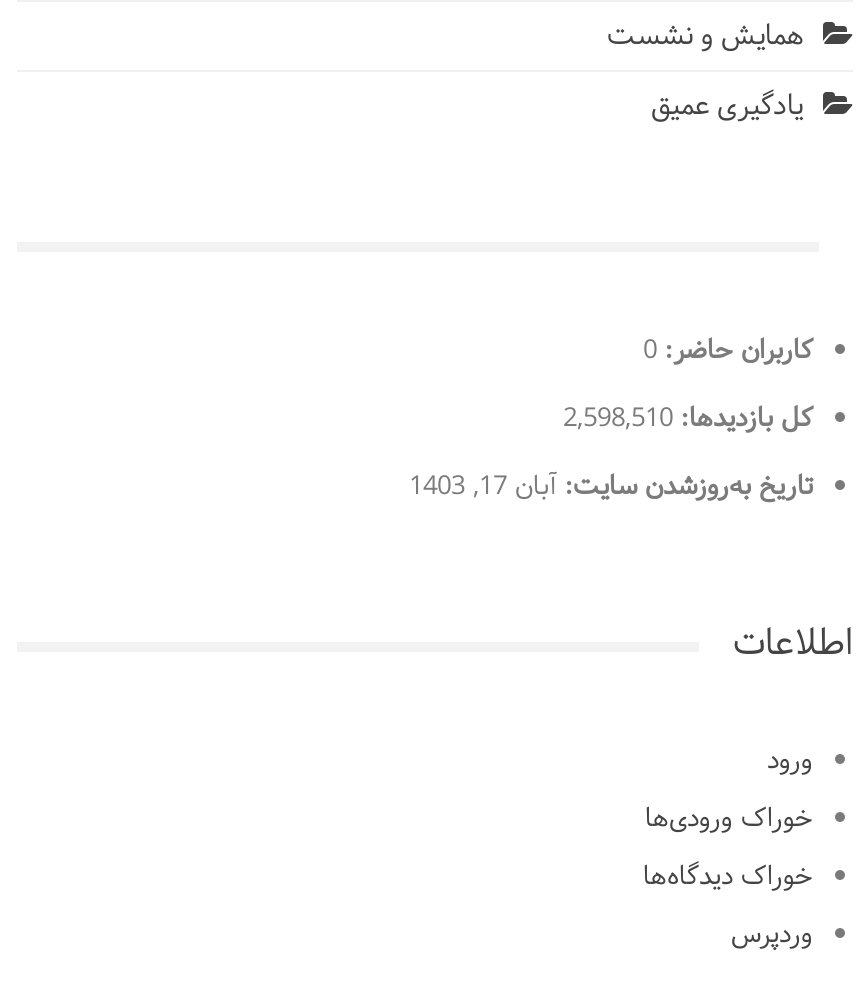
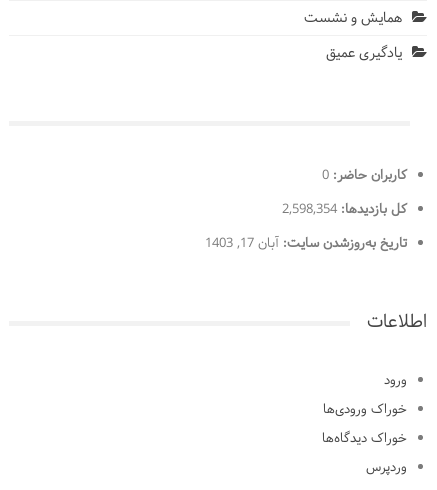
- کل بازدیدها: 2,598,510
+ کل بازدیدها: 2,598,354
